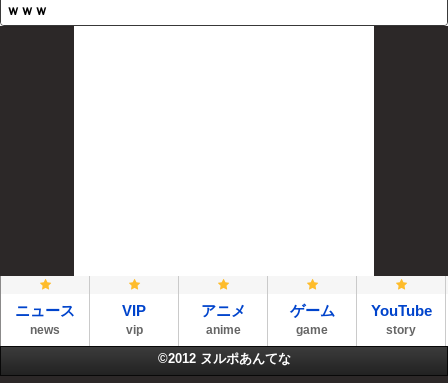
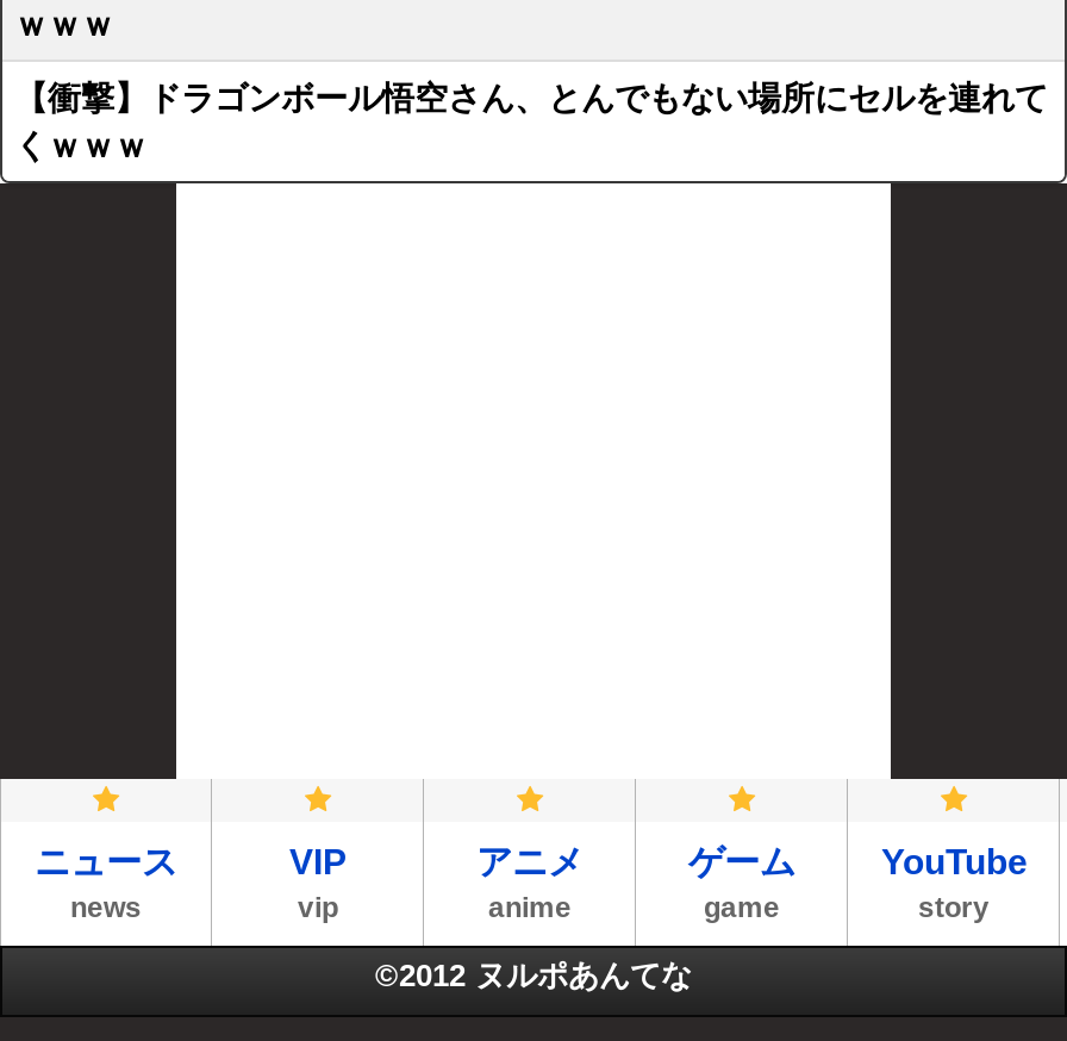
+ 【衝撃】ドラゴンボール悟空さん、とんでもない場所にセルを連れて
+ くｗｗｗ
